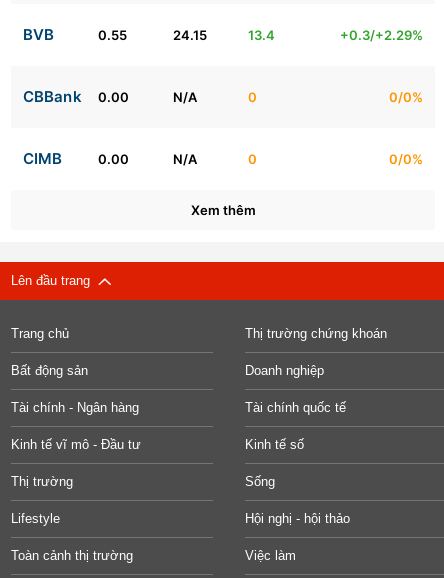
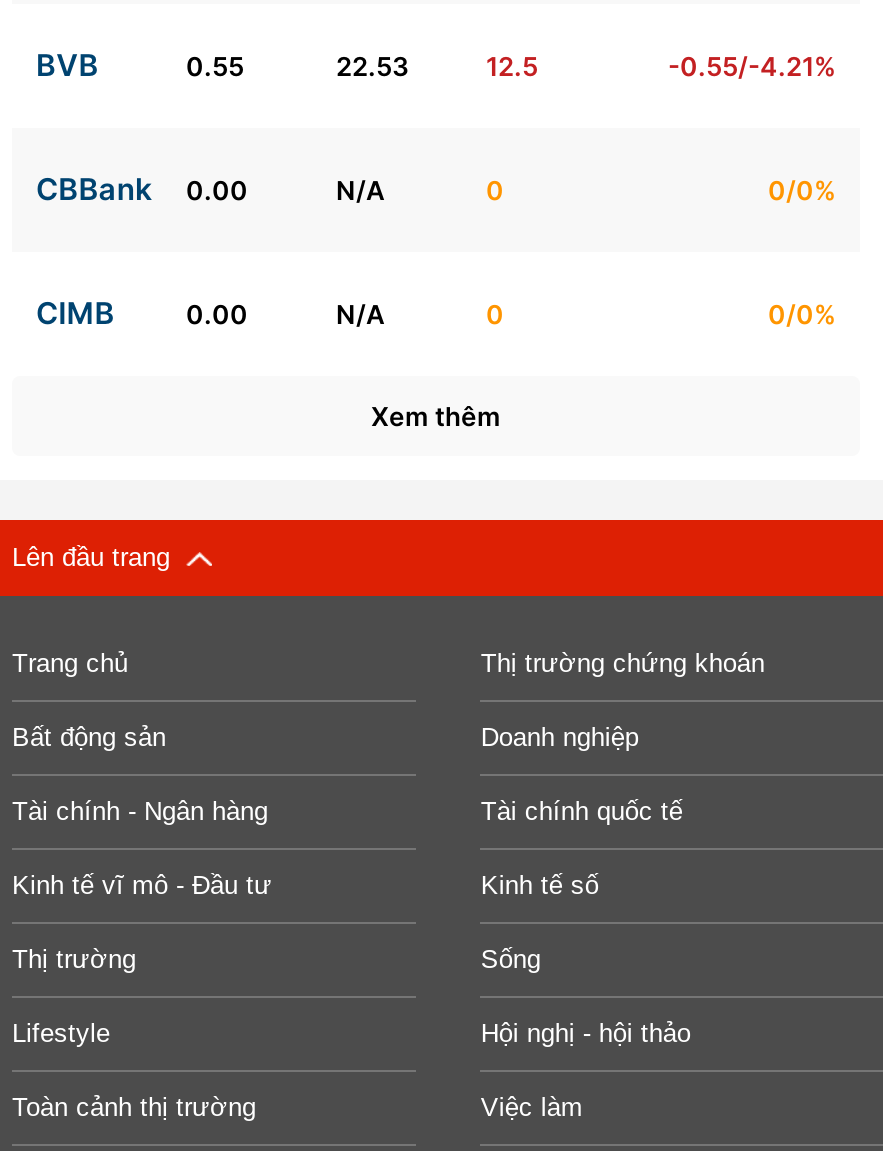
- 24.15
+ 22.53

- 13.4
+ 12.5

- +0.3/+2.29%
+ -0.55/-4.21%
